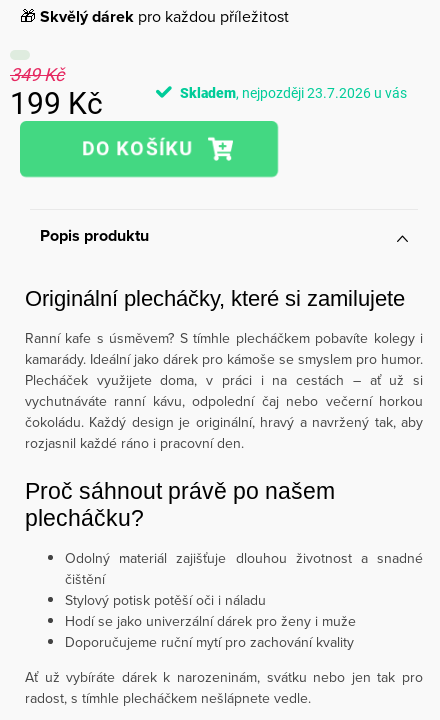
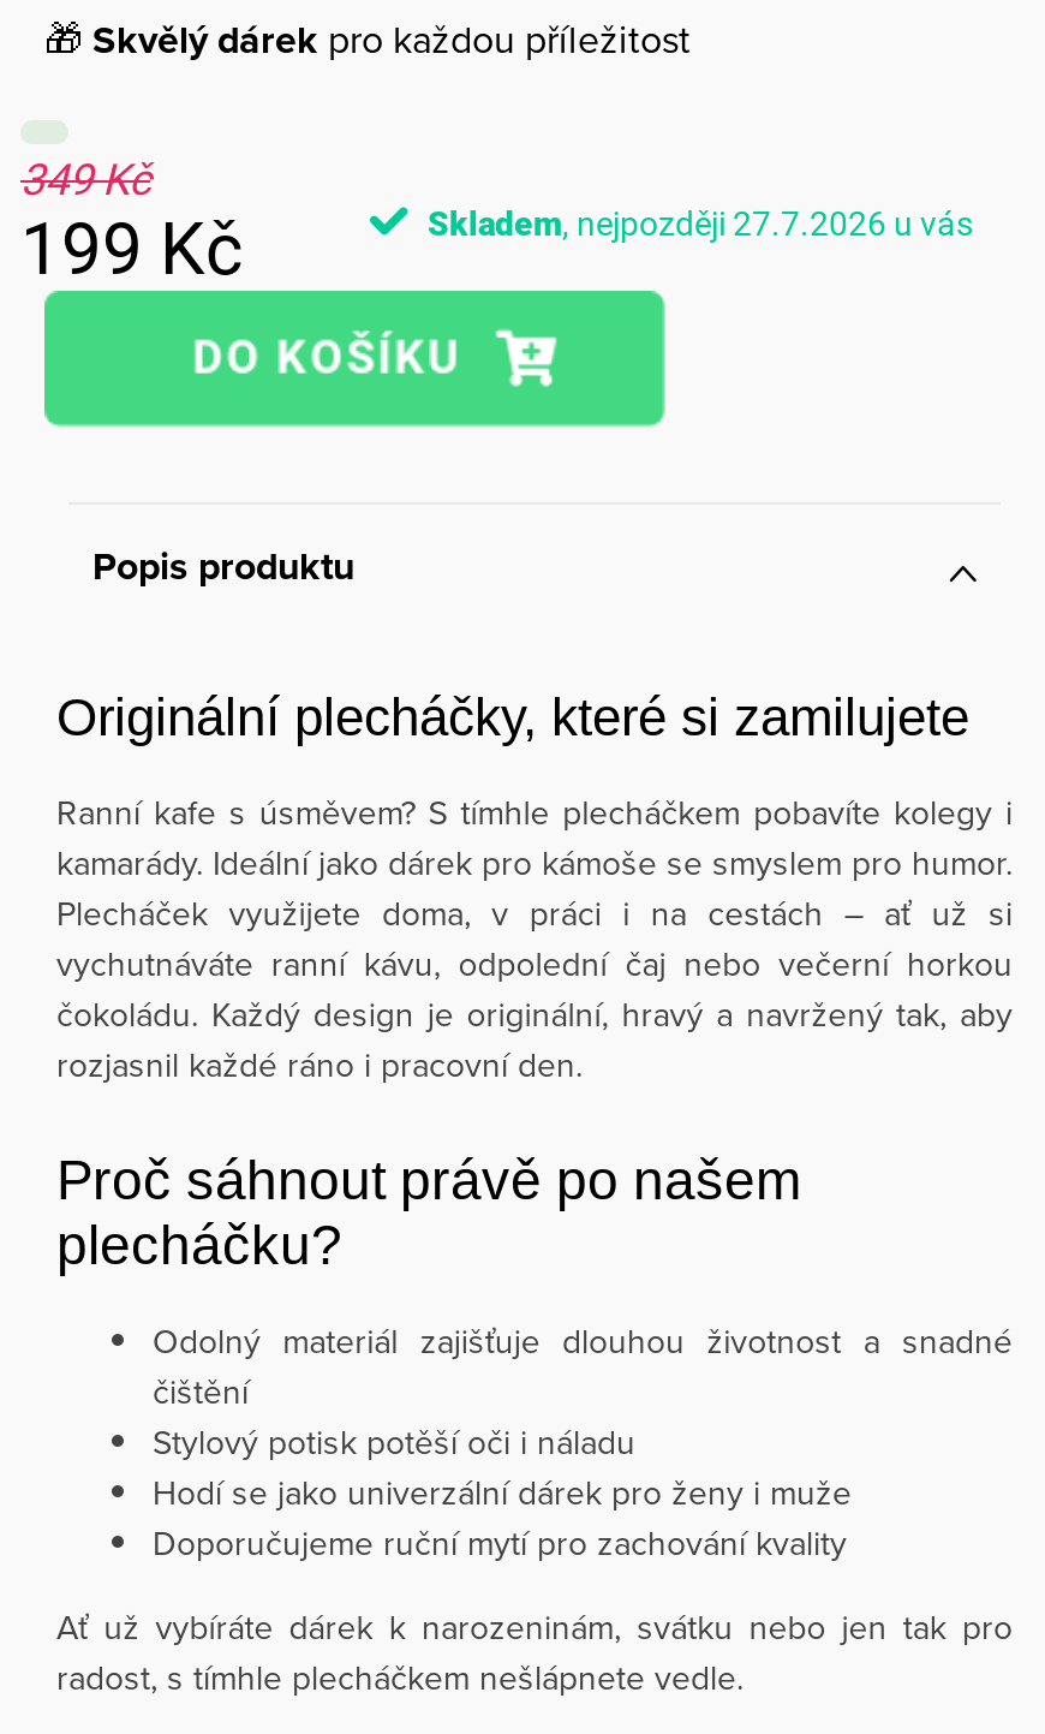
- 23.7.2026
+ 27.7.2026
